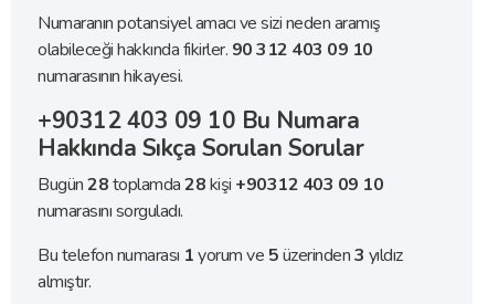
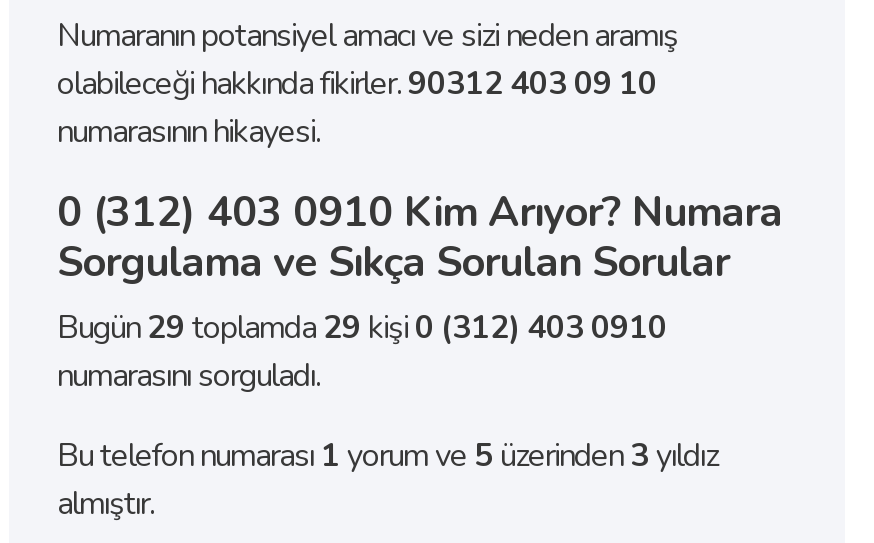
- +90312 403 09 10 Bu Numara
- Hakkında Sıkça Sorulan Sorular
- Bugün 28 toplamda 28 kişi +90312 403 09 10
+ 0 (312) 403 0910 Kim Arıyor? Numara
+ Sorgulama ve Sıkça Sorulan Sorular
+ Bugün 29 toplamda 29 kişi 0 (312) 403 0910
